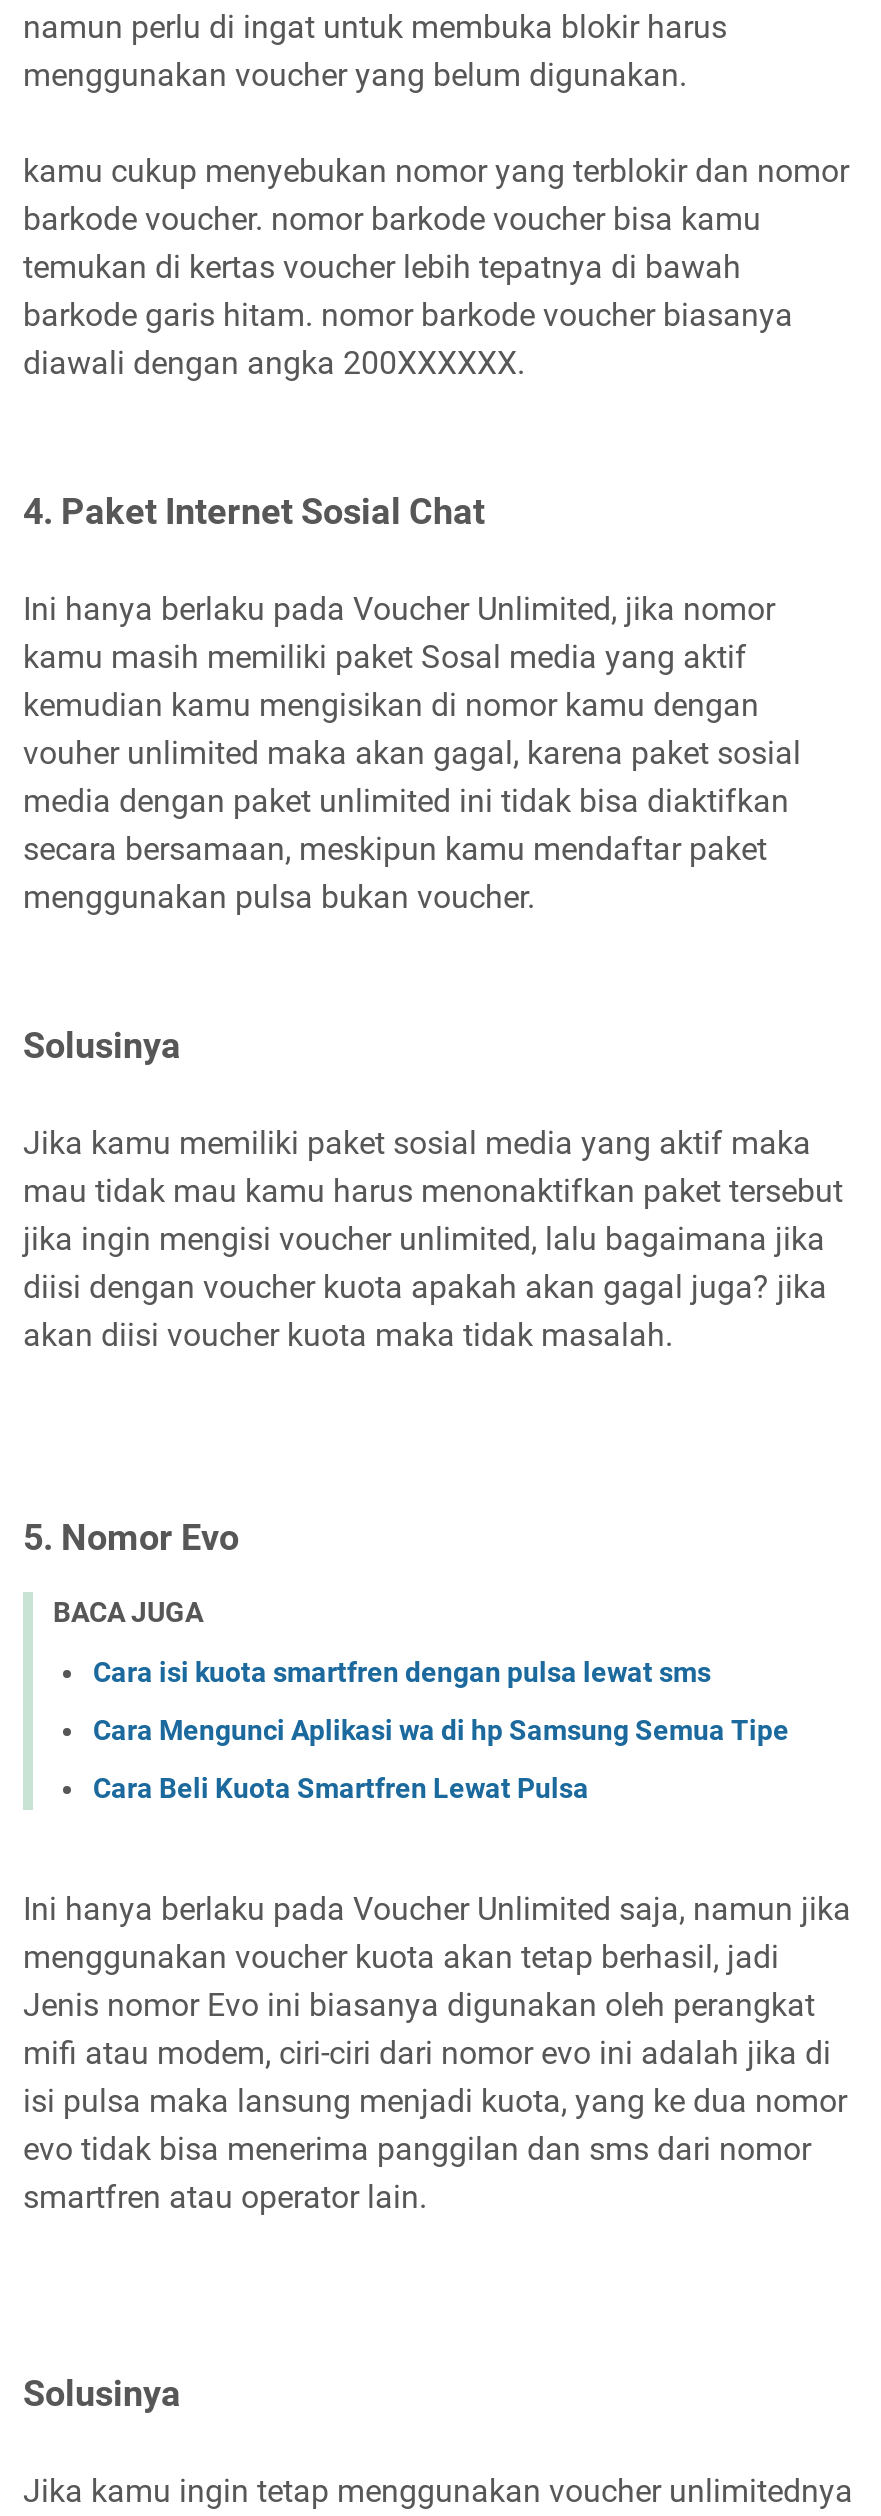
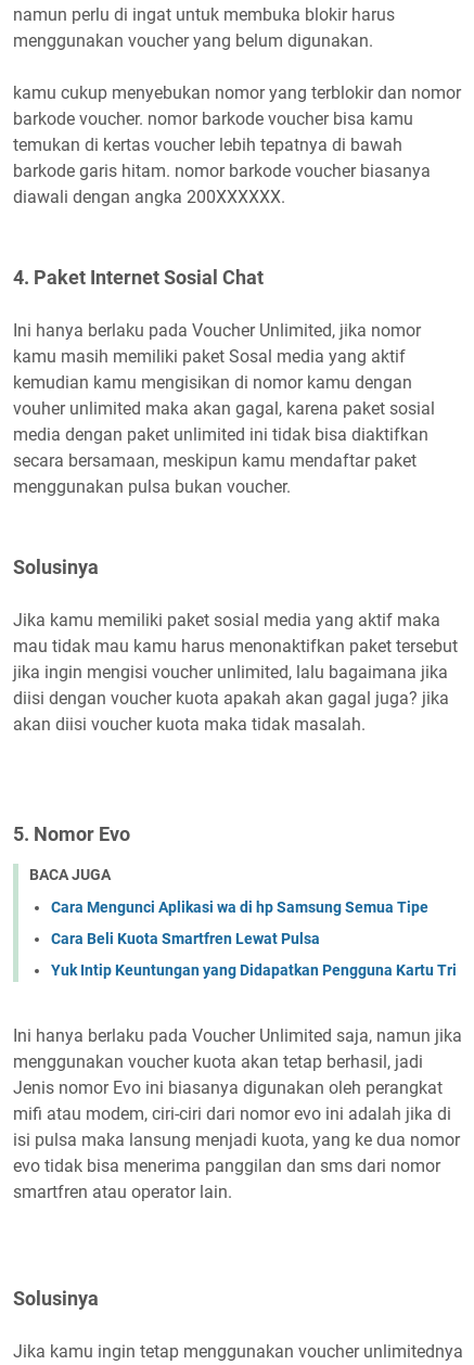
- Cara isi kuota smartfren dengan pulsa lewat sms

moved up: Cara Mengunci Aplikasi wa di hp Samsung Semua Tipe | Cara Beli Kuota Smartfren Lewat Pulsa

+ Yuk Intip Keuntungan yang Didapatkan Pengguna Kartu Tri
